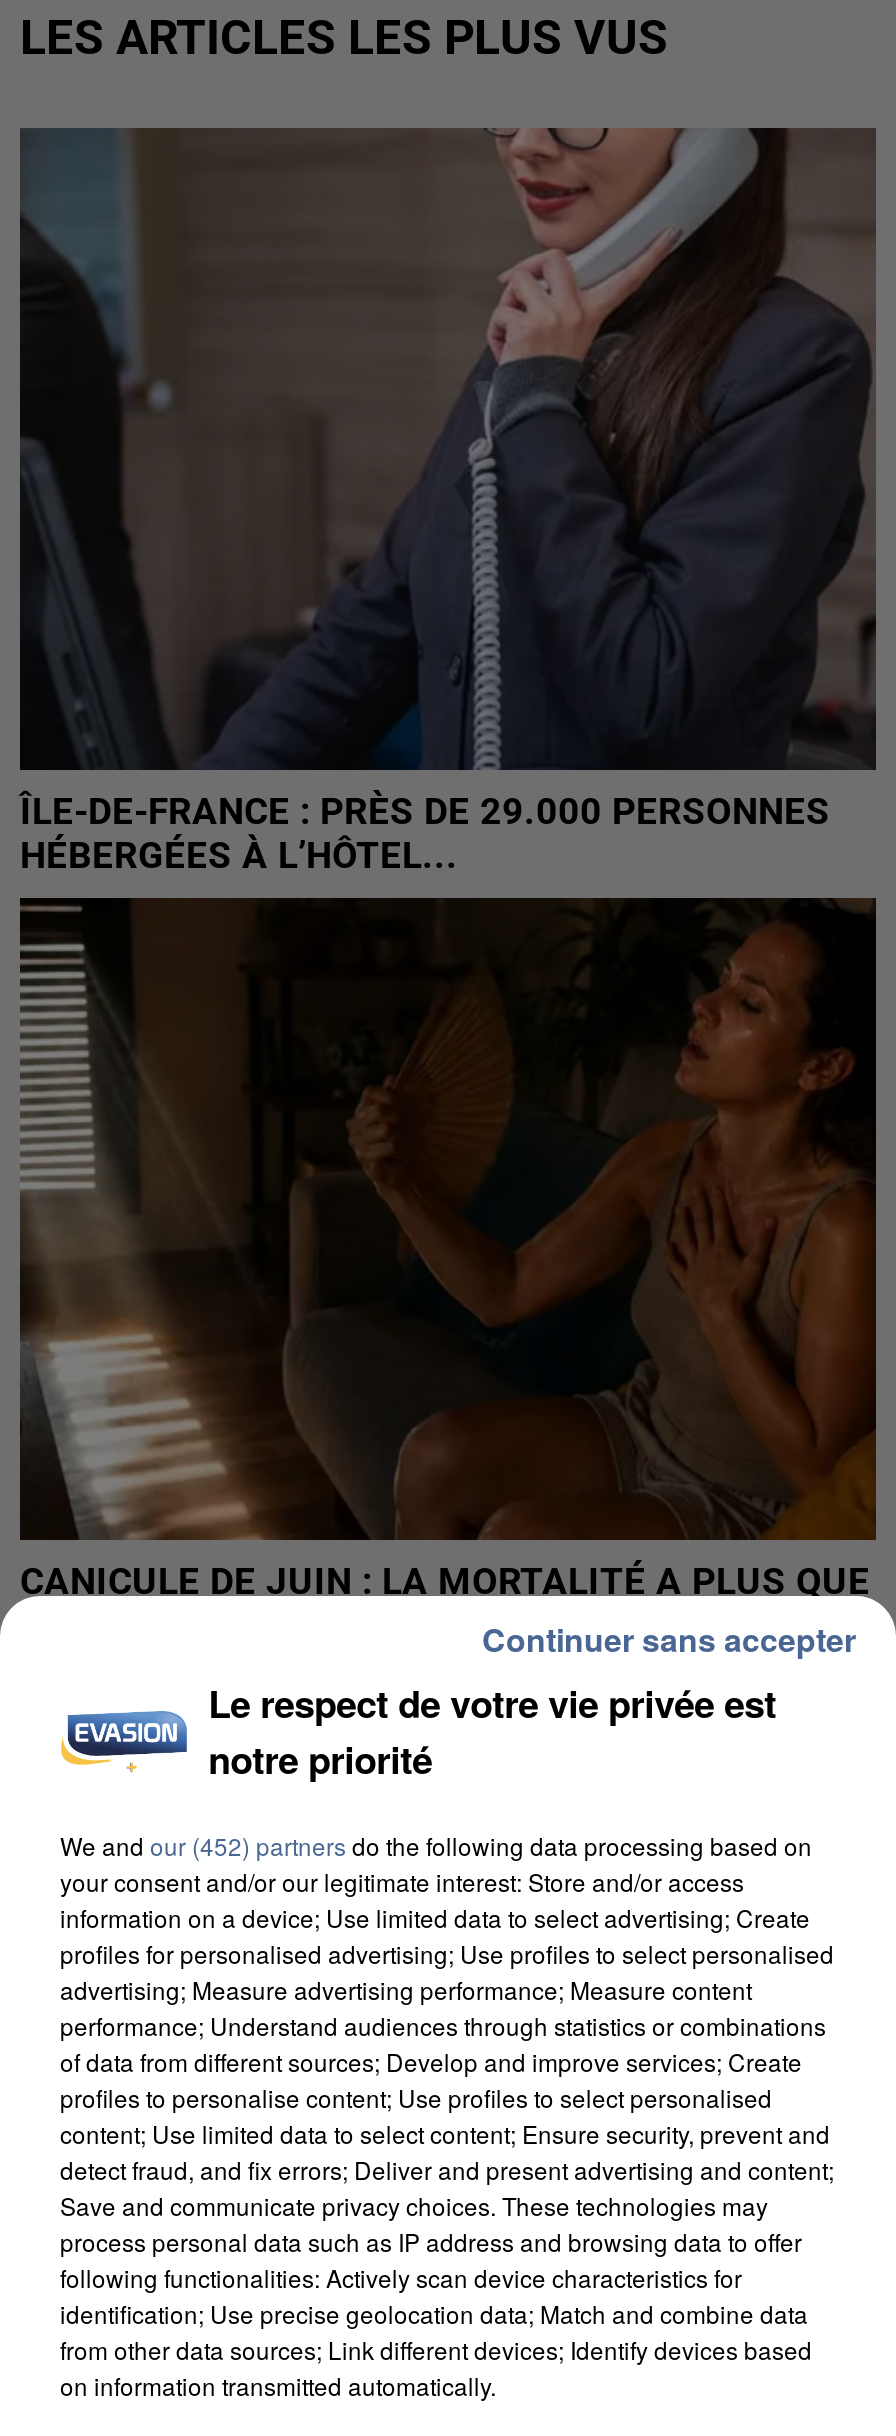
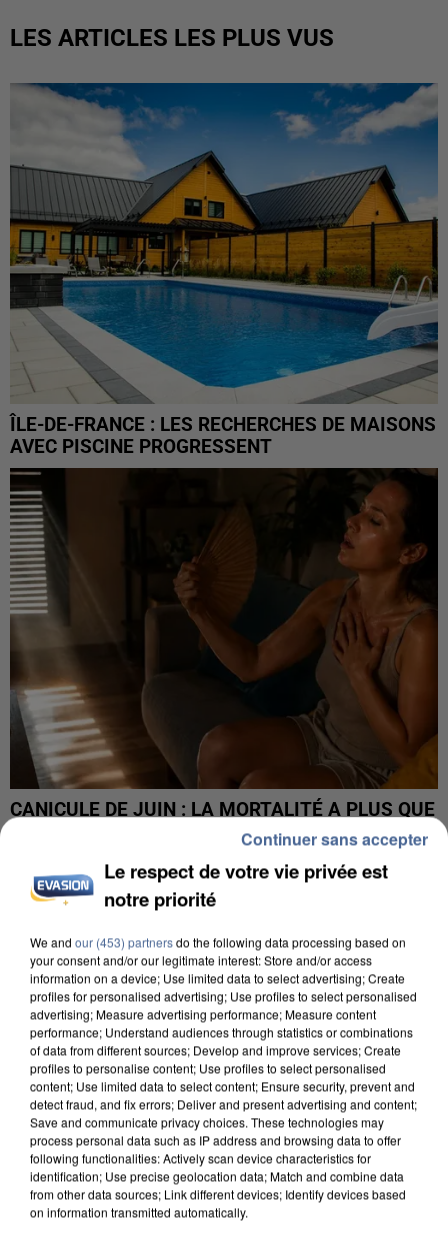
- [image]
- ÎLE-DE-FRANCE : PRÈS DE 29.000 PERSONNES
- HÉBERGÉES À L’HÔTEL...
+ [image]
+ ÎLE-DE-FRANCE : LES RECHERCHES DE MAISONS
+ AVEC PISCINE PROGRESSENT

- We and our (452) partners do the following data processing based on
+ We and our (453) partners do the following data processing based on
